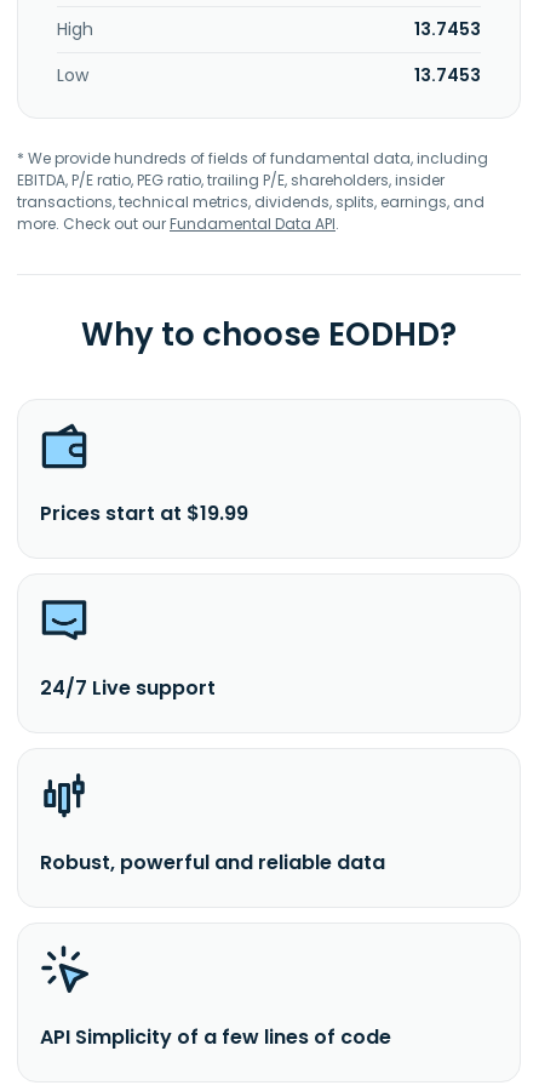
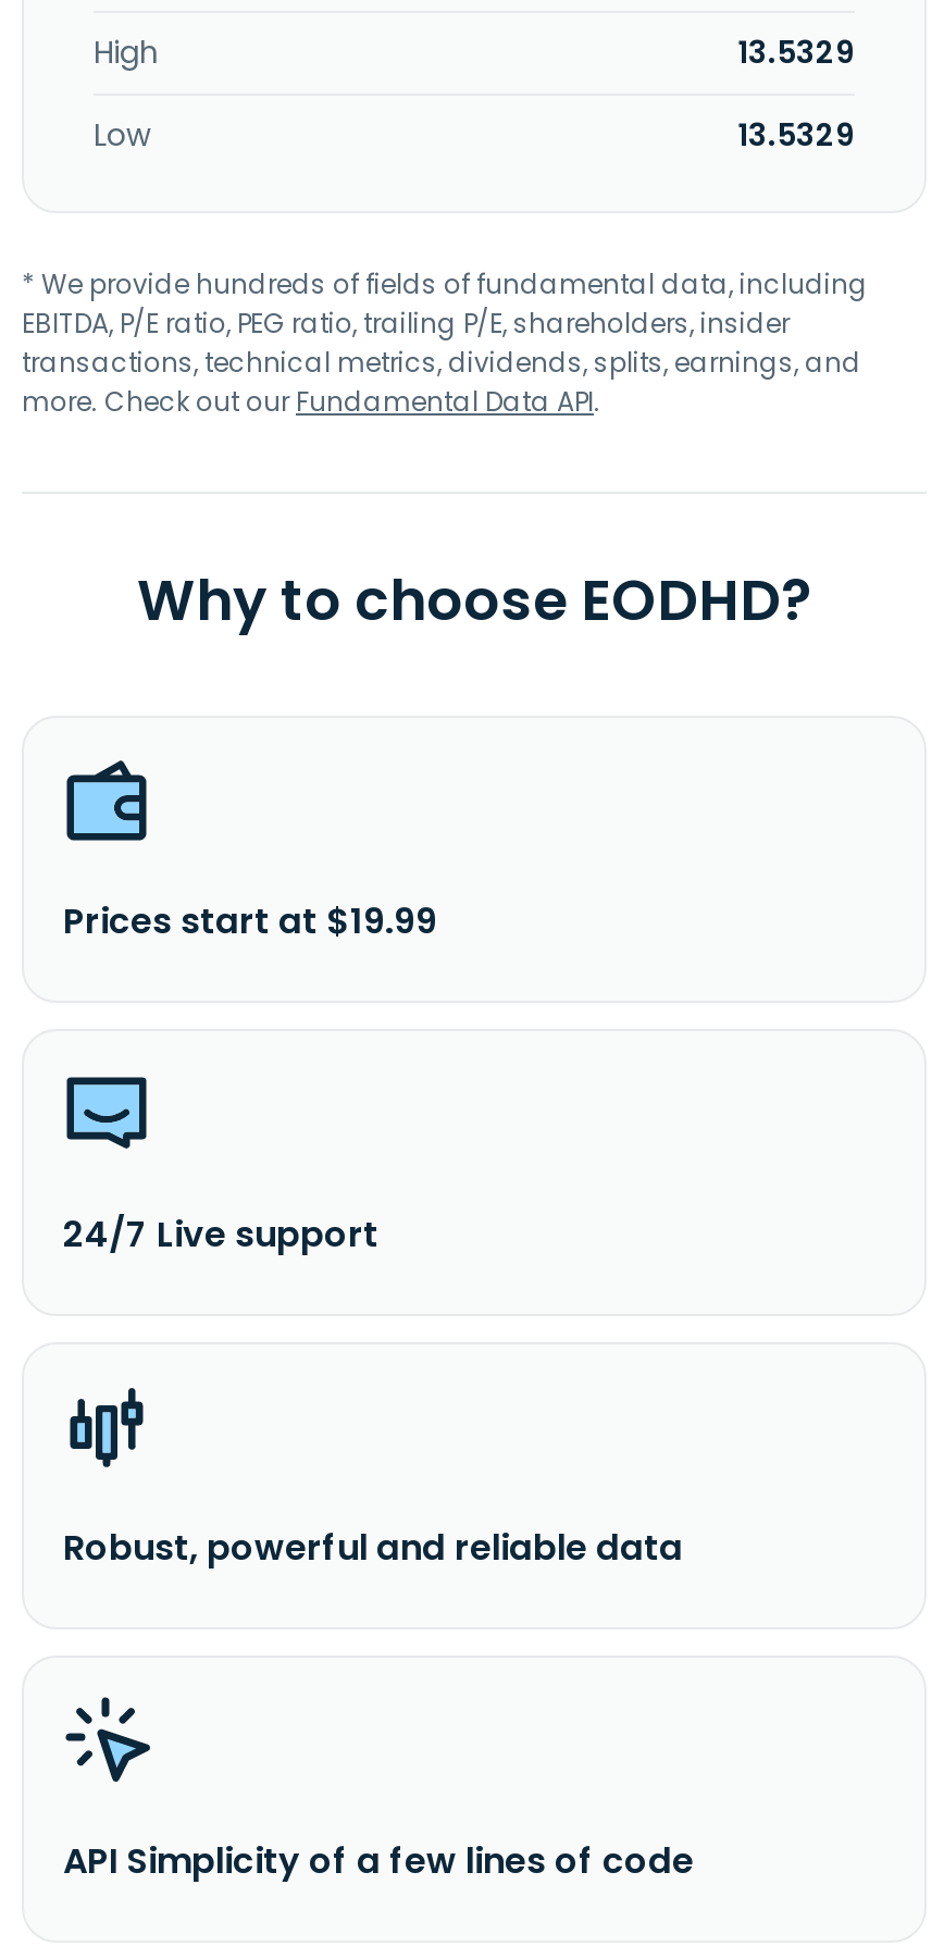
- 13.7453
+ 13.5329

- 13.7453
+ 13.5329
